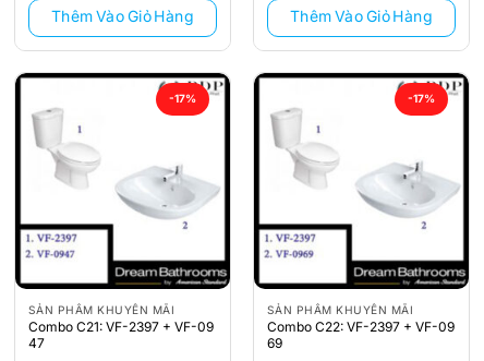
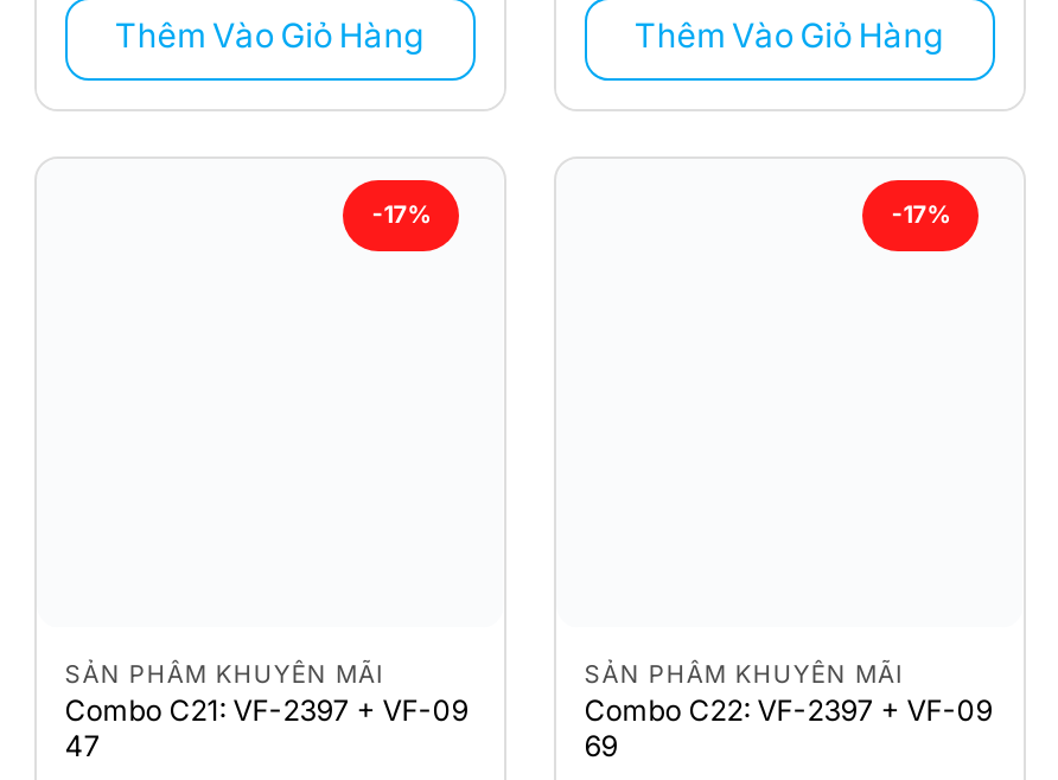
- [image]

- [image]
